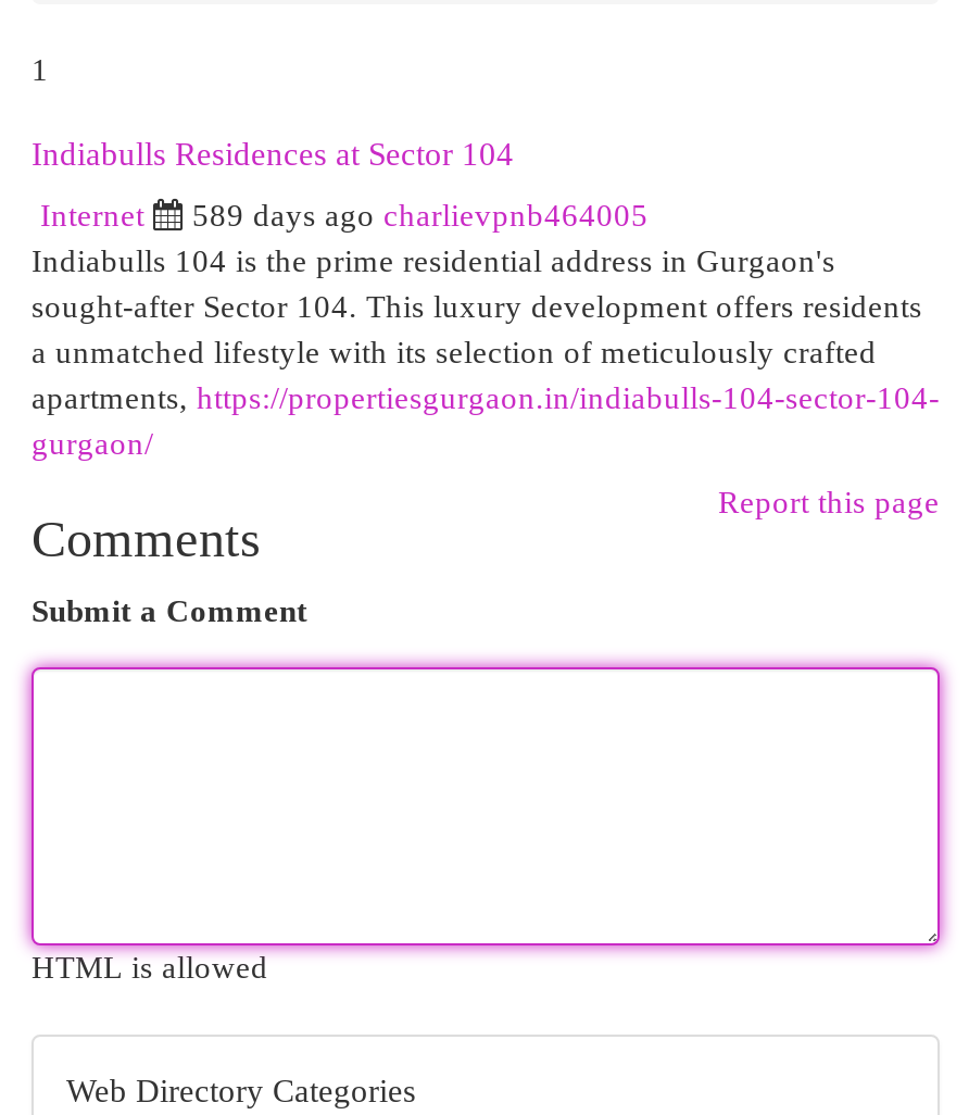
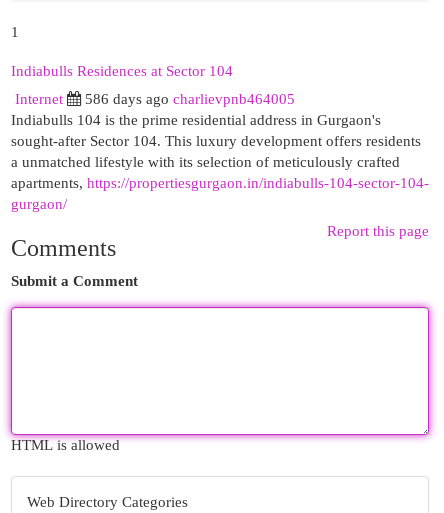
- 589 days ago charlievpnb464005
+ 586 days ago charlievpnb464005
